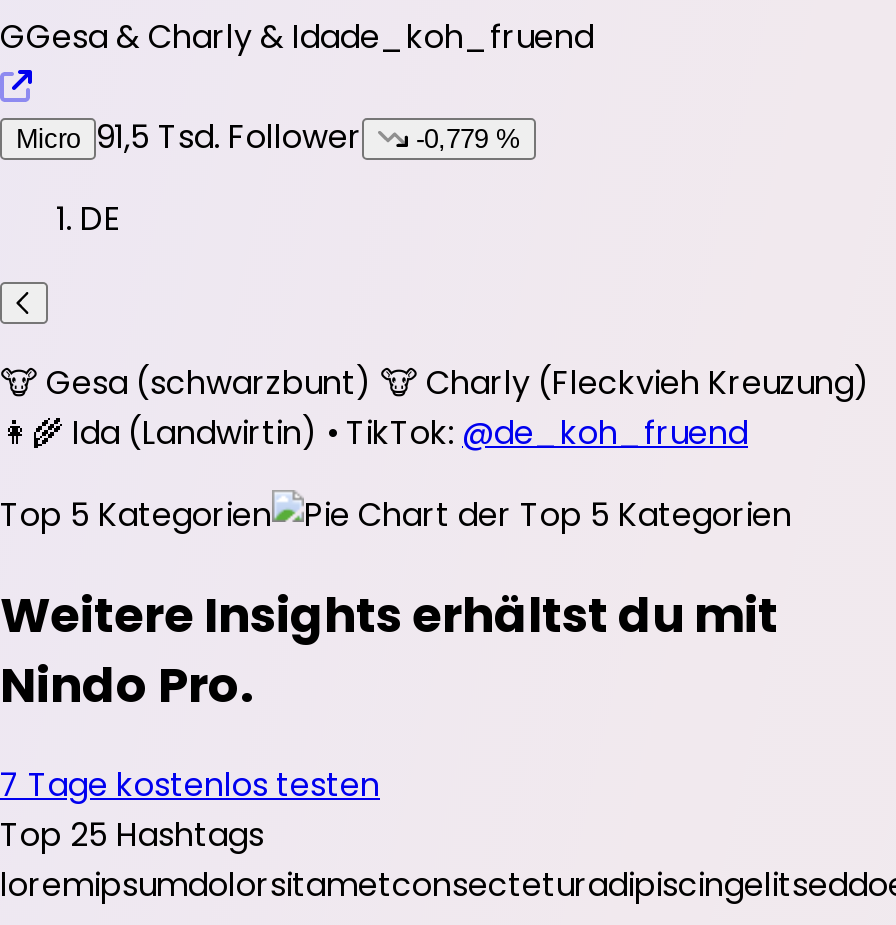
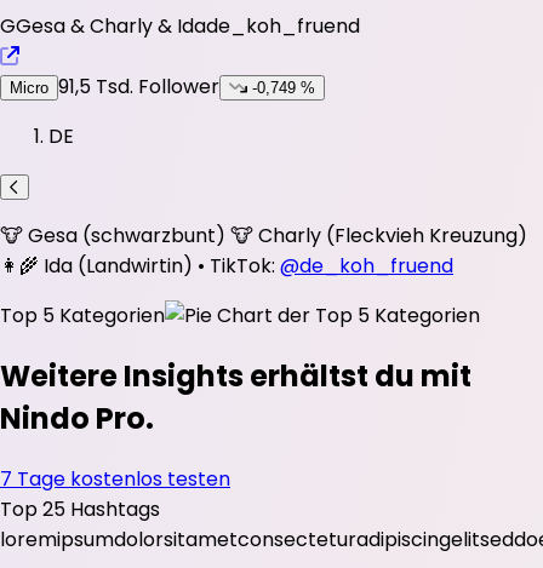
- Micro 91,5 Tsd. Follower -0,779 %
+ Micro 91,5 Tsd. Follower -0,749 %
